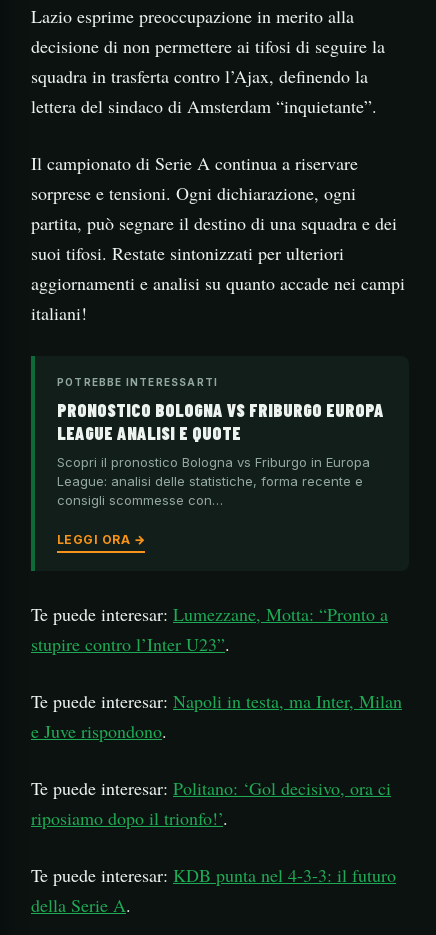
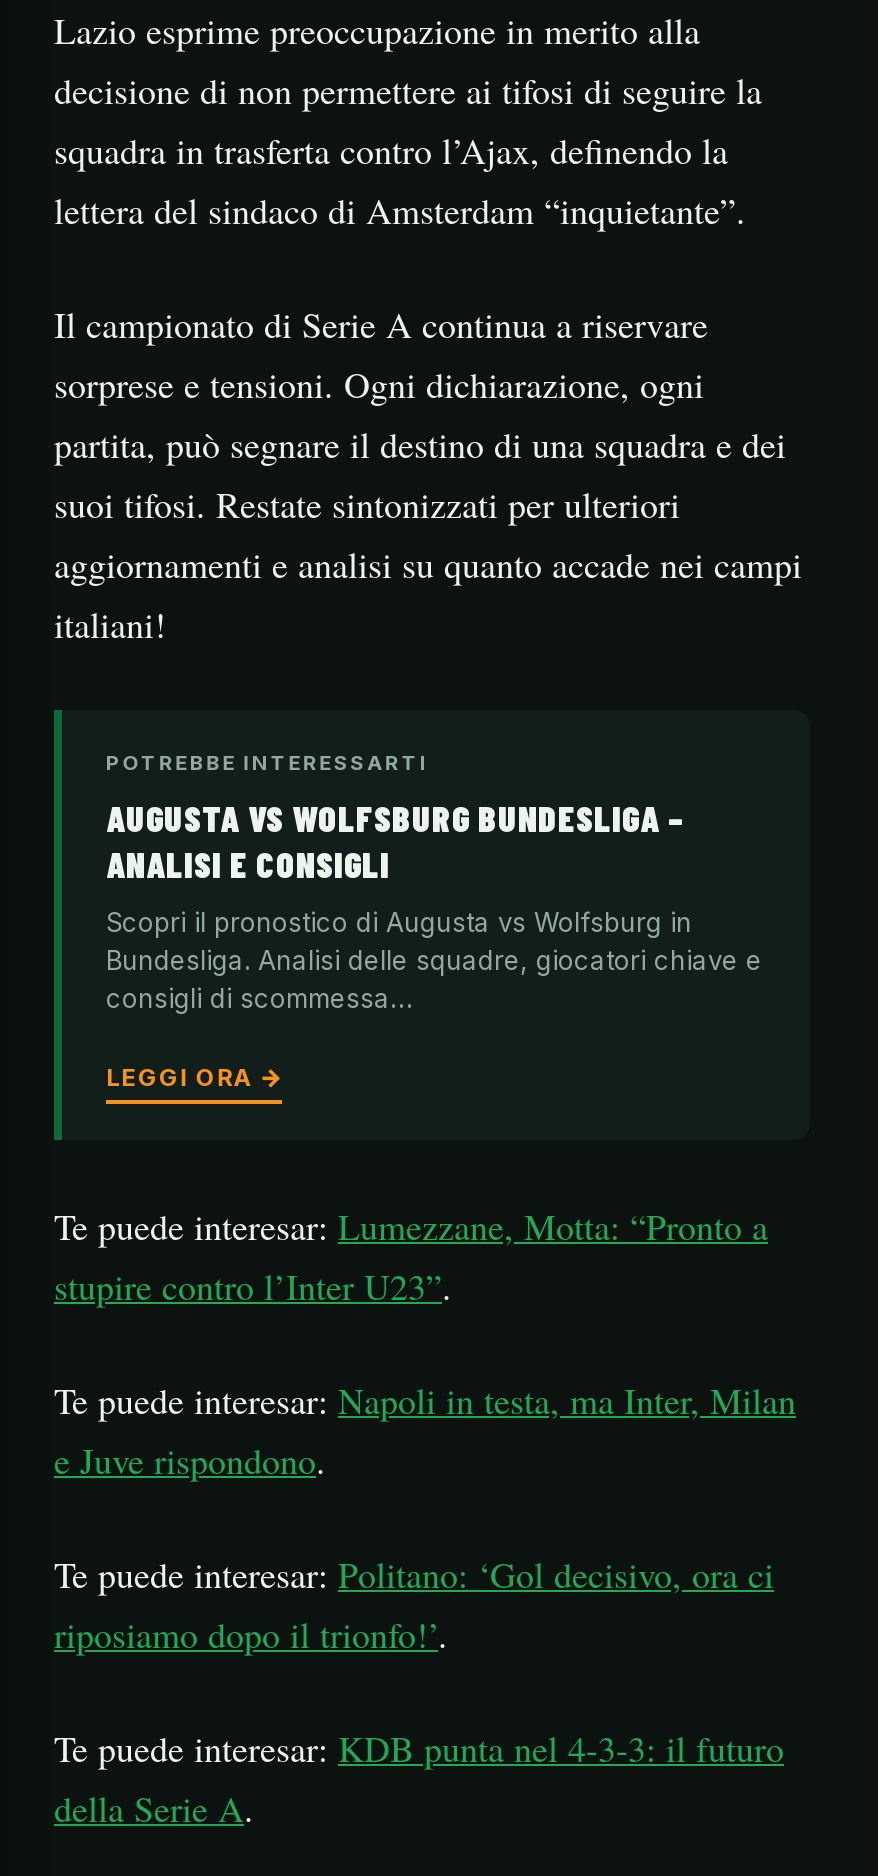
- PRONOSTICO BOLOGNA VS FRIBURGO EUROPA
- LEAGUE ANALISI E QUOTE
+ AUGUSTA VS WOLFSBURG BUNDESLIGA –
+ ANALISI E CONSIGLI

- Scopri il pronostico Bologna vs Friburgo in Europa
- League: analisi delle statistiche, forma recente e
- consigli scommesse con…
+ Scopri il pronostico di Augusta vs Wolfsburg in
+ Bundesliga. Analisi delle squadre, giocatori chiave e
+ consigli di scommessa…
